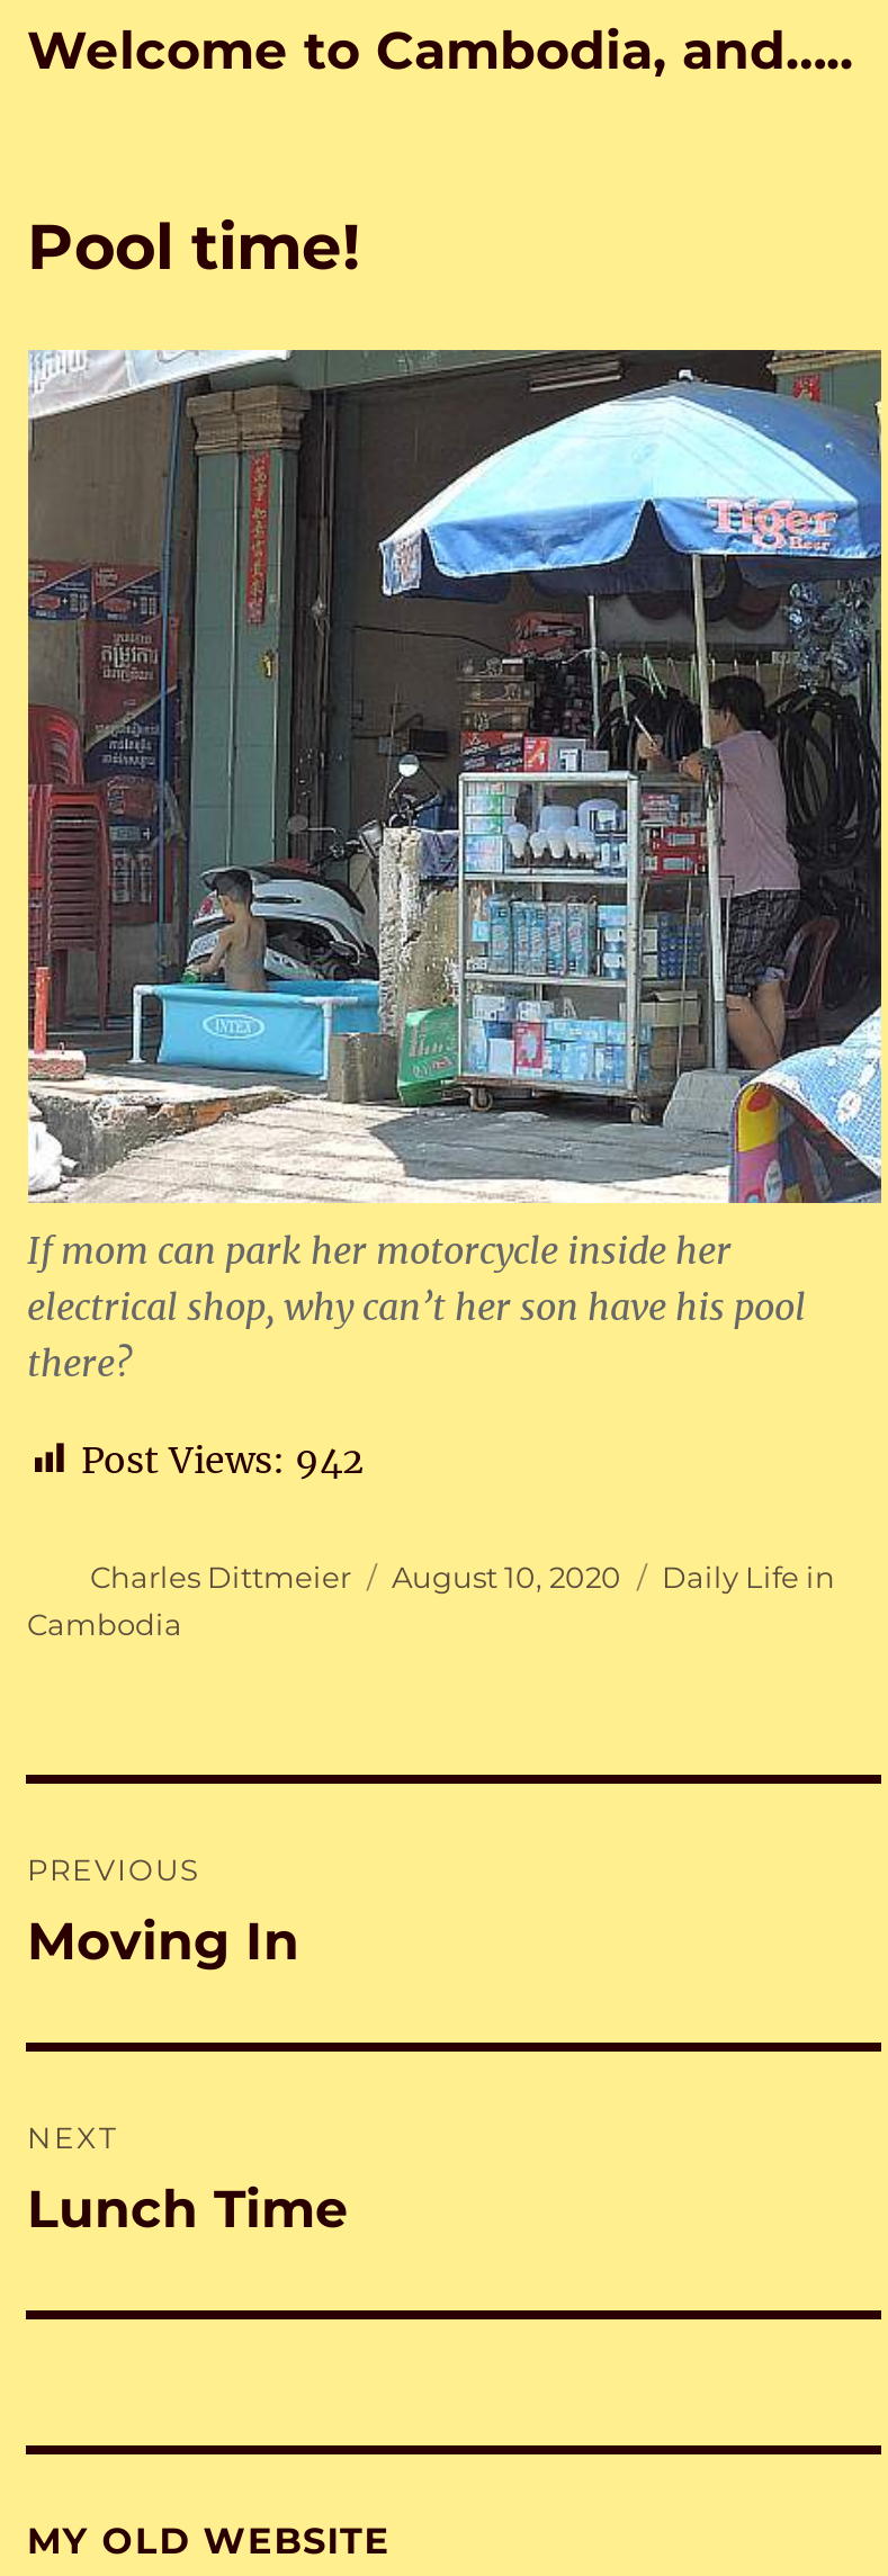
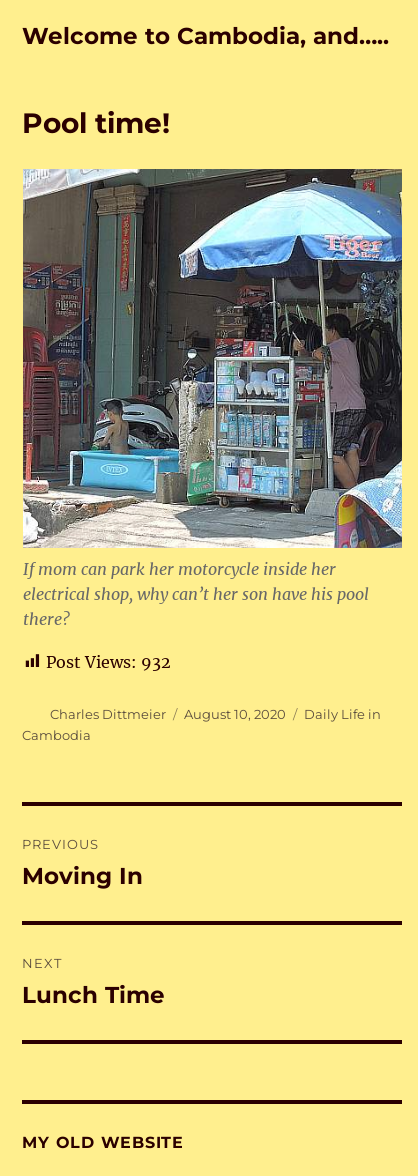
- Post Views: 942
+ Post Views: 932
